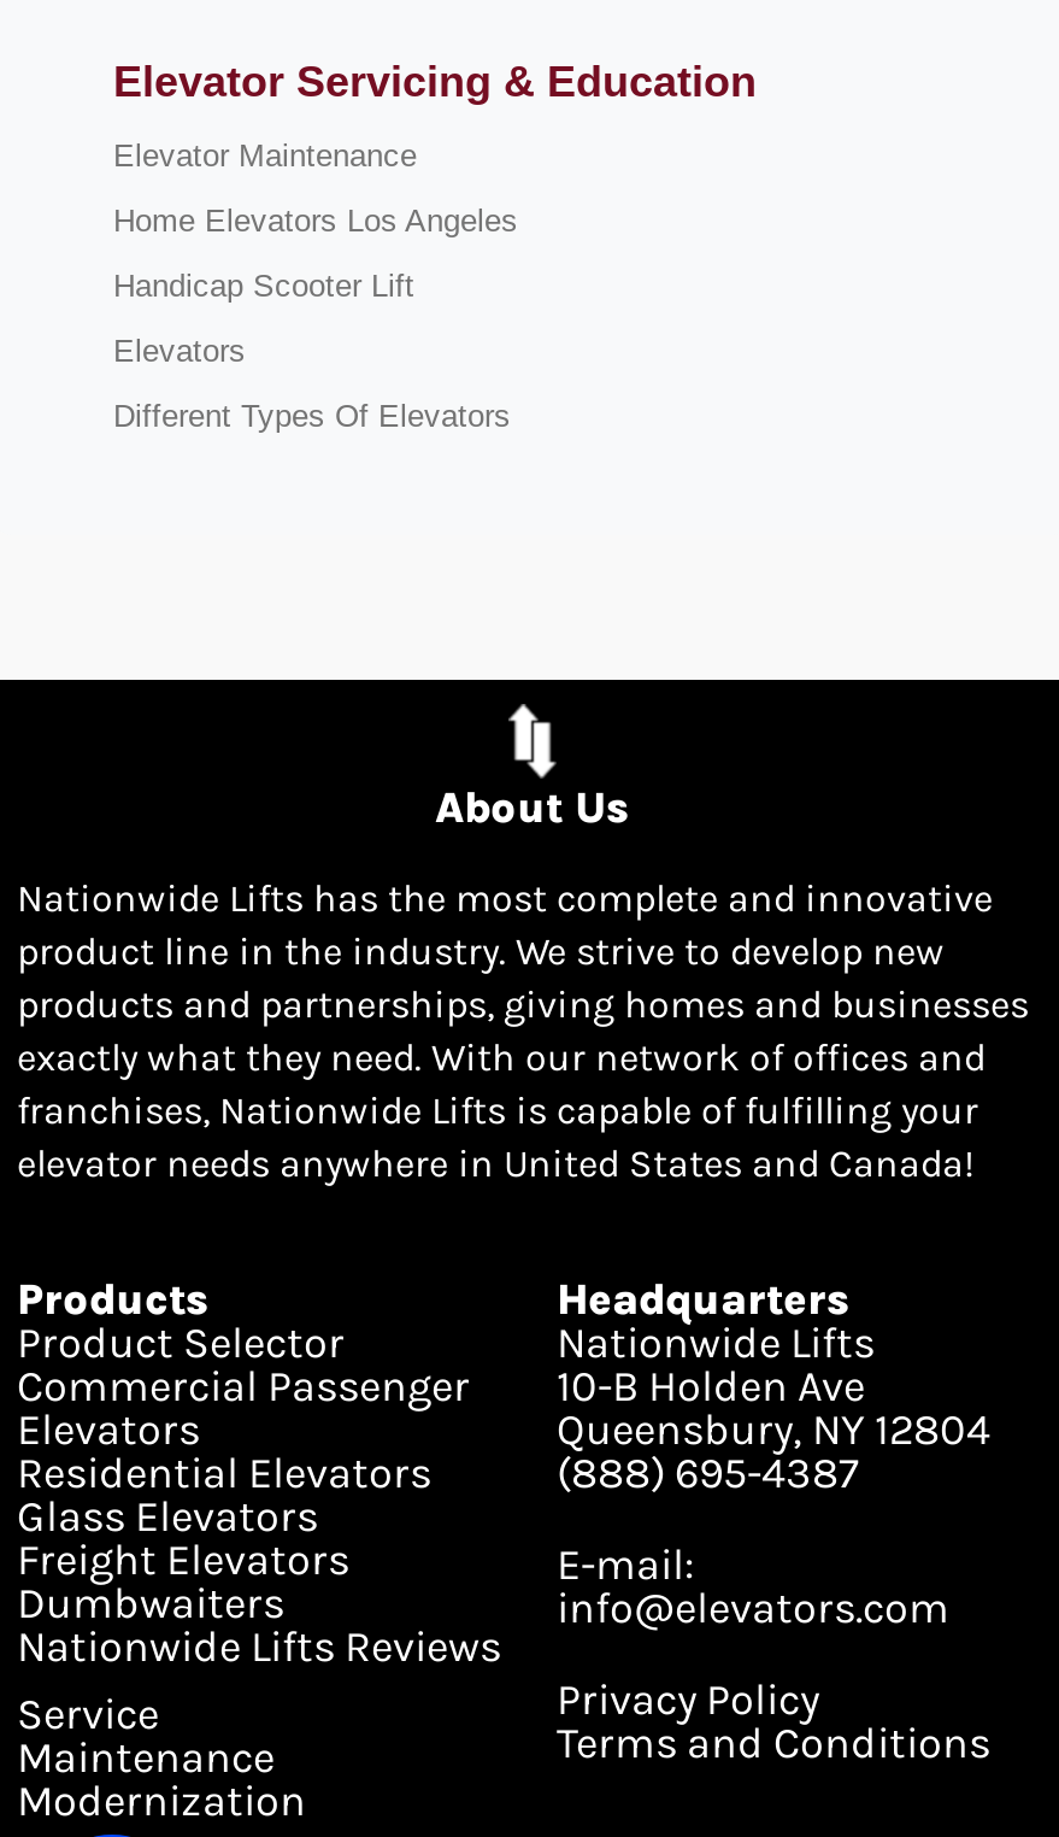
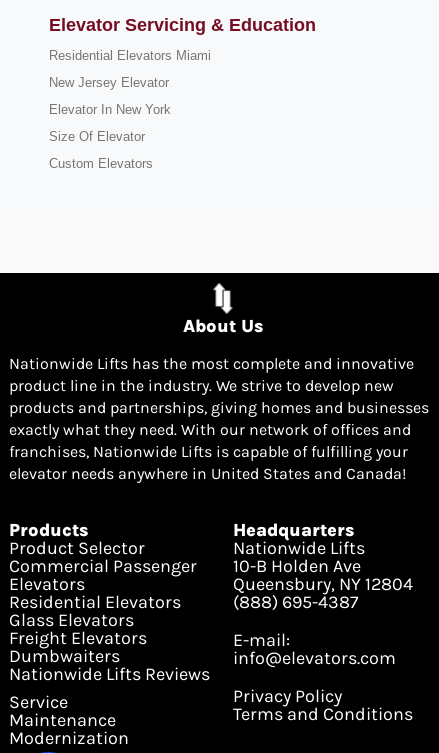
- Elevator Maintenance
+ Residential Elevators Miami

- Home Elevators Los Angeles
+ New Jersey Elevator

- Handicap Scooter Lift
+ Elevator In New York

- Elevators
+ Size Of Elevator

- Different Types Of Elevators
+ Custom Elevators
